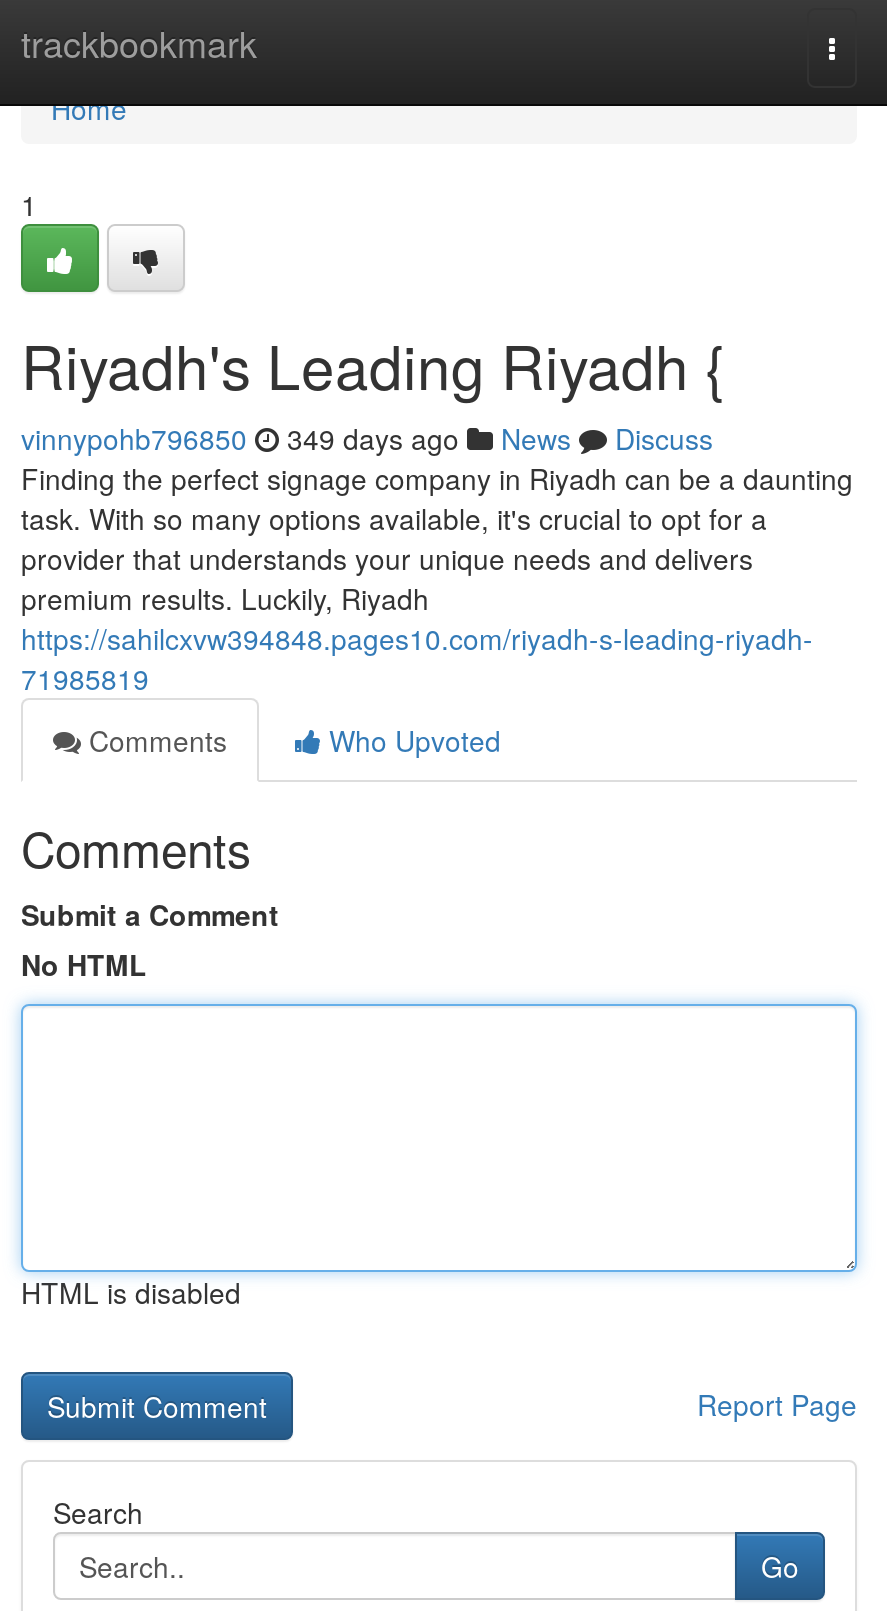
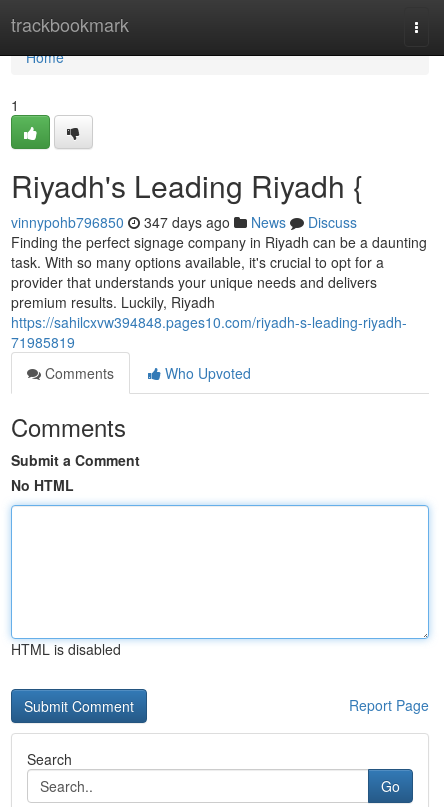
- vinnypohb796850 349 days ago News Discuss
+ vinnypohb796850 347 days ago News Discuss
